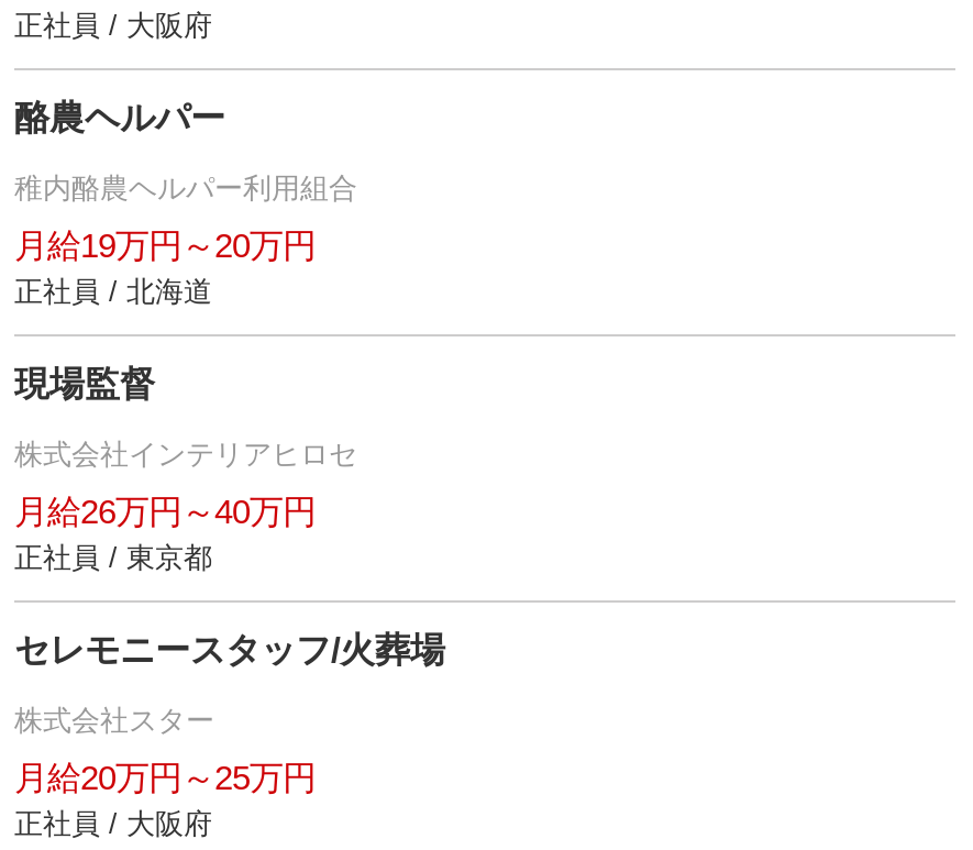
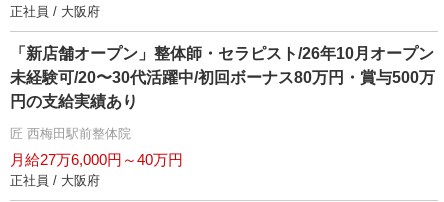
- 酪農ヘルパー
- 稚内酪農ヘルパー利用組合
- 月給19万円～20万円
- 正社員 / 北海道
- 現場監督
- 株式会社インテリアヒロセ
- 月給26万円～40万円
- 正社員 / 東京都
- セレモニースタッフ/火葬場
- 株式会社スター
- 月給20万円～25万円
+ 「新店舗オープン」整体師・セラピスト/26年10月オープン
+ 未経験可/20〜30代活躍中/初回ボーナス80万円・賞与500万
+ 円の支給実績あり
+ 匠 西梅田駅前整体院
+ 月給27万6,000円～40万円
